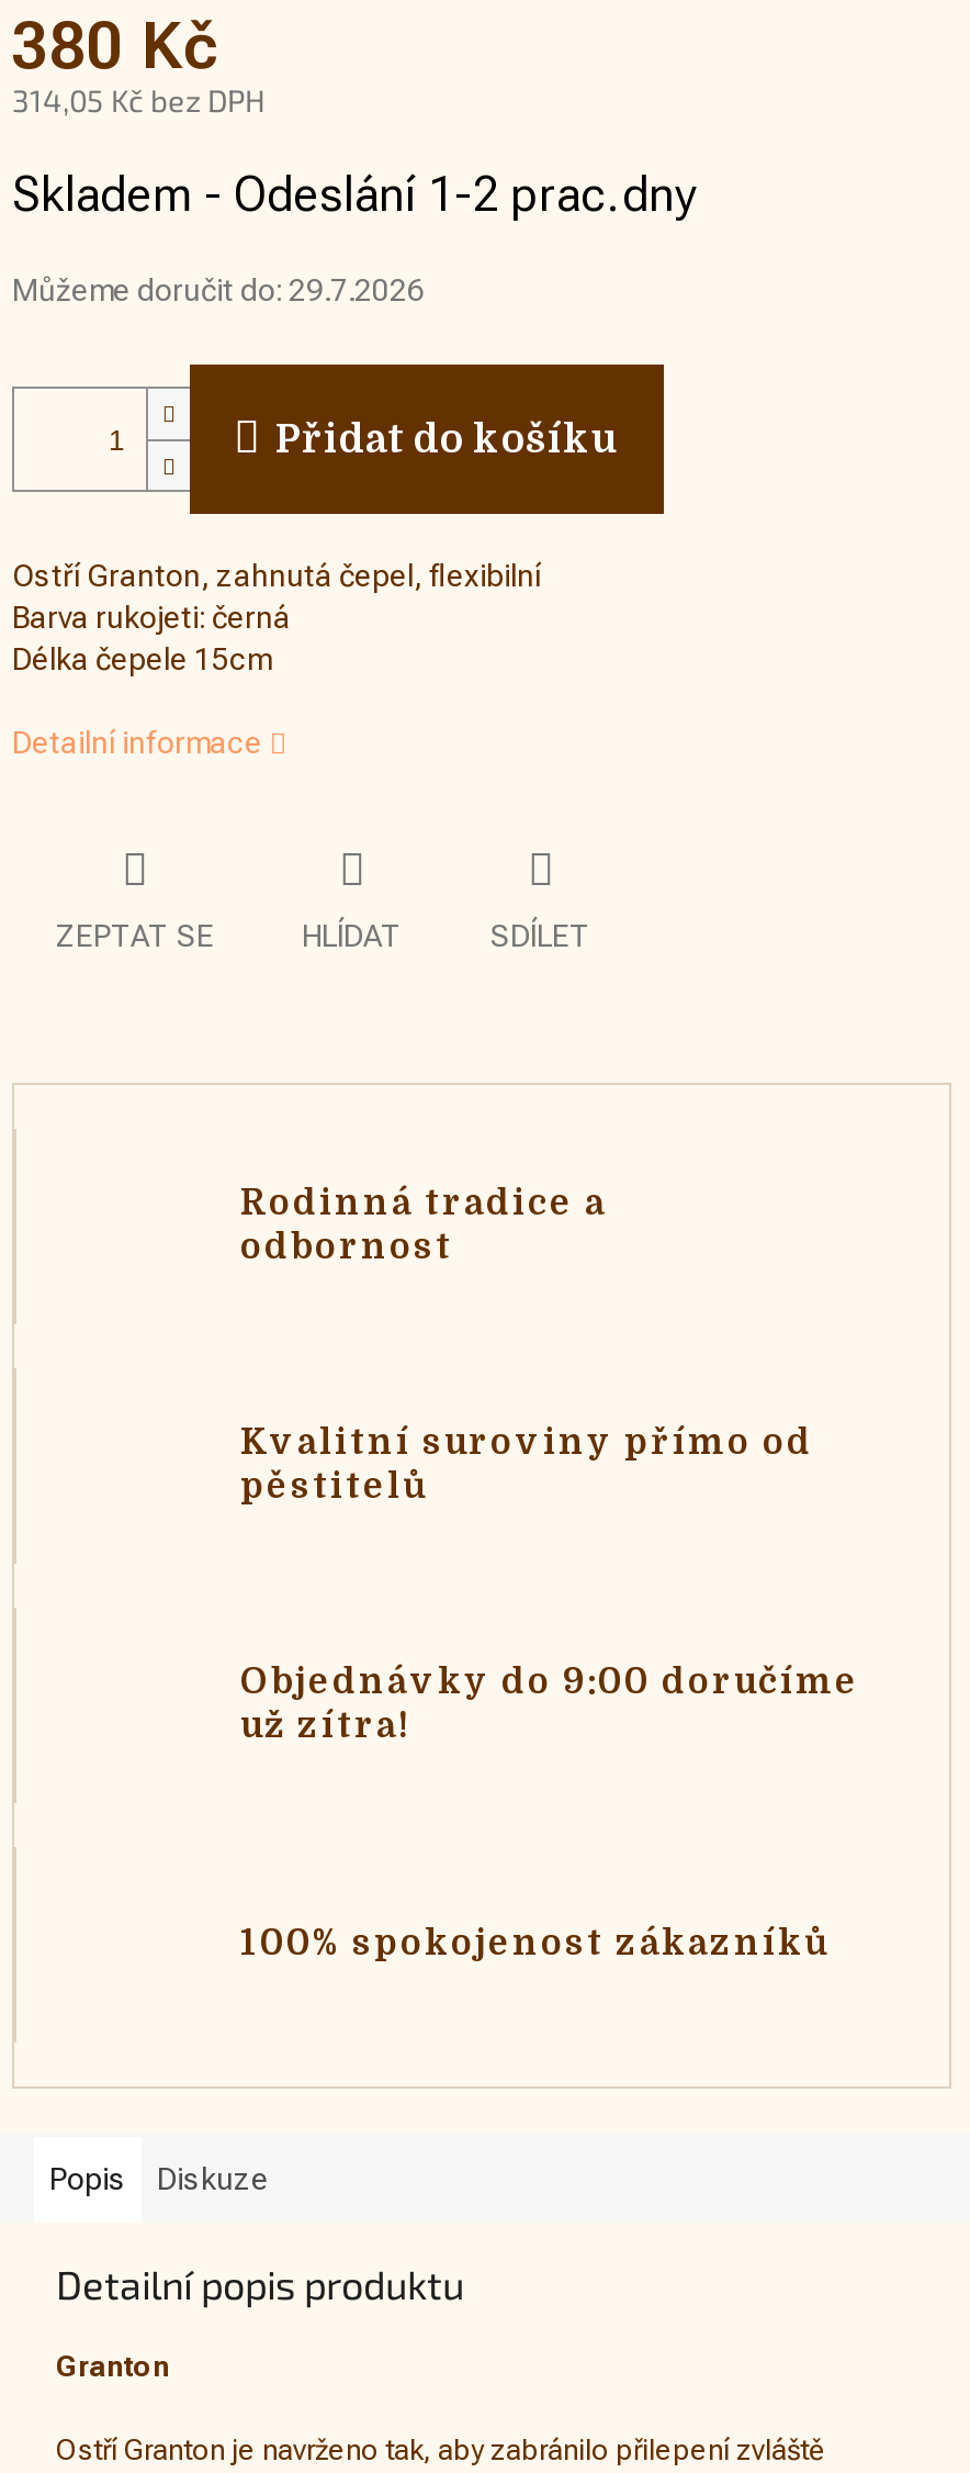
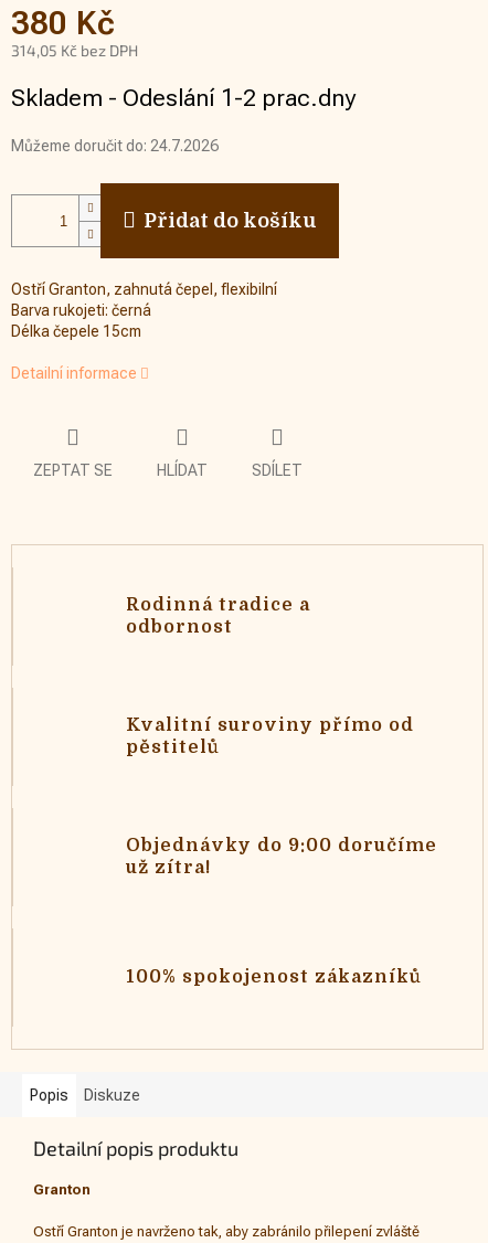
- Můžeme doručit do: 29.7.2026
+ Můžeme doručit do: 24.7.2026
